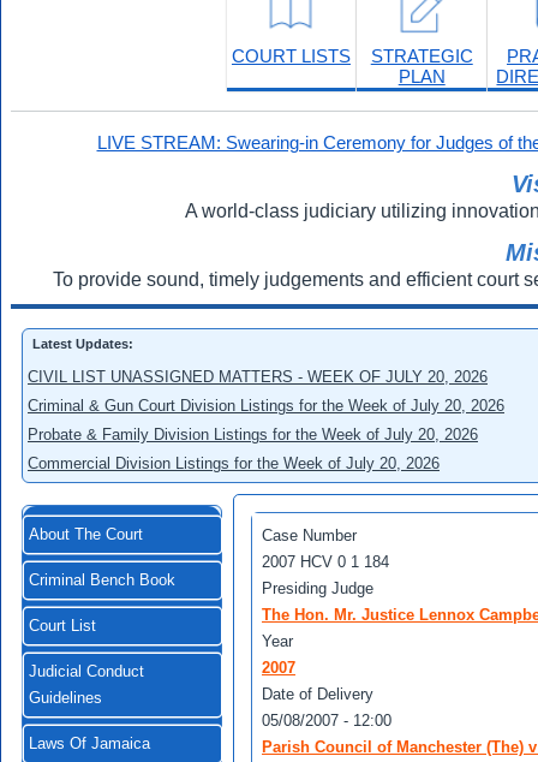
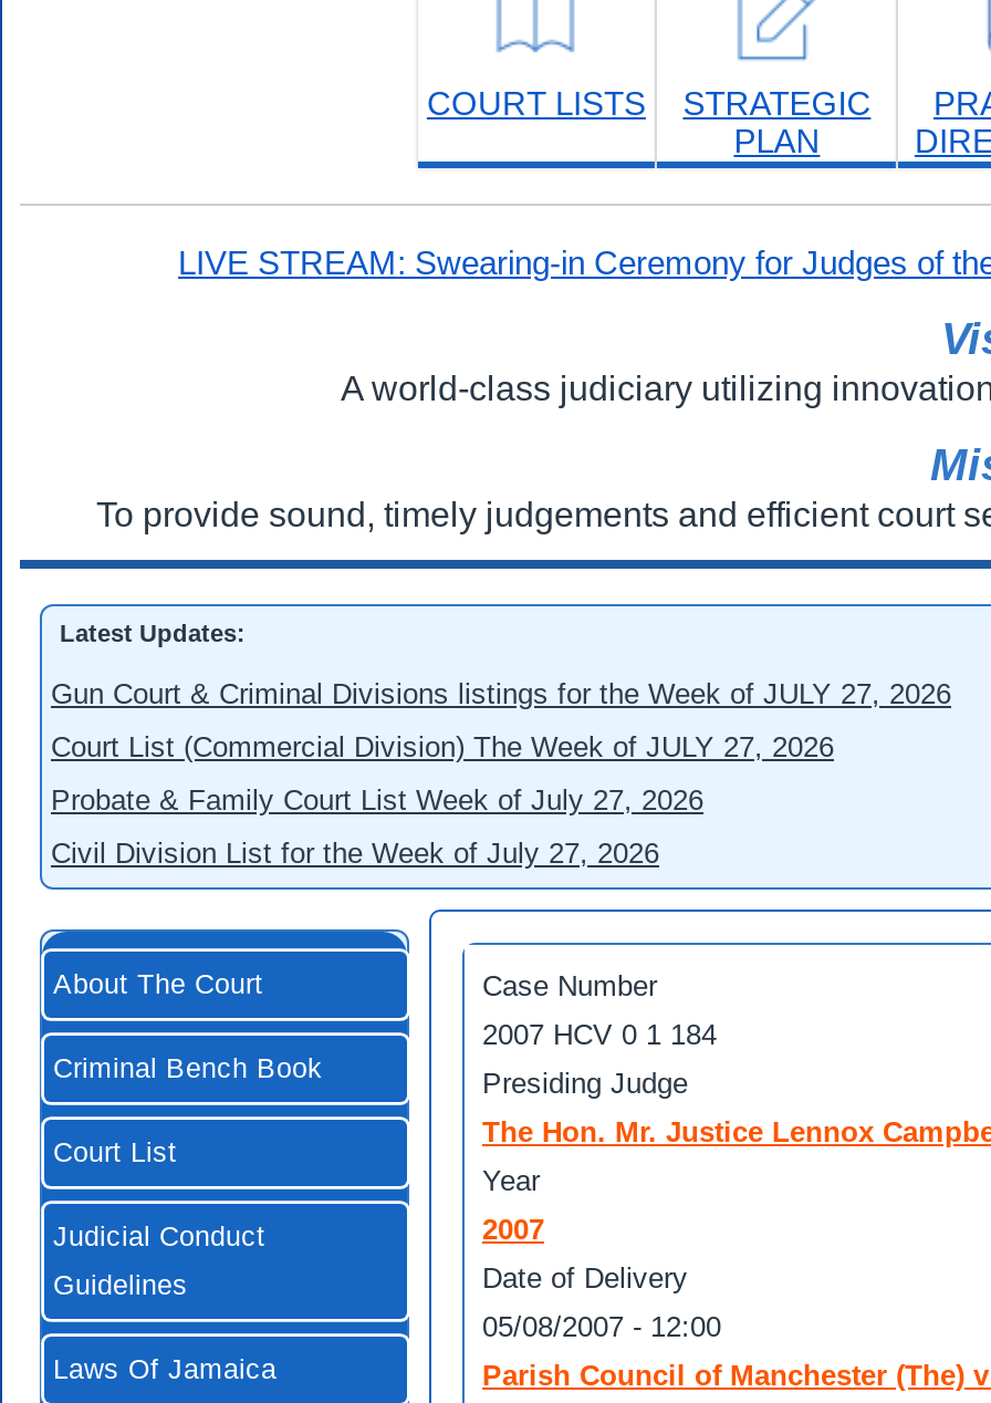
- CIVIL LIST UNASSIGNED MATTERS - WEEK OF JULY 20, 2026
+ Gun Court & Criminal Divisions listings for the Week of JULY 27, 2026

- Criminal & Gun Court Division Listings for the Week of July 20, 2026
+ Court List (Commercial Division) The Week of JULY 27, 2026

- Probate & Family Division Listings for the Week of July 20, 2026
+ Probate & Family Court List Week of July 27, 2026

- Commercial Division Listings for the Week of July 20, 2026
+ Civil Division List for the Week of July 27, 2026
